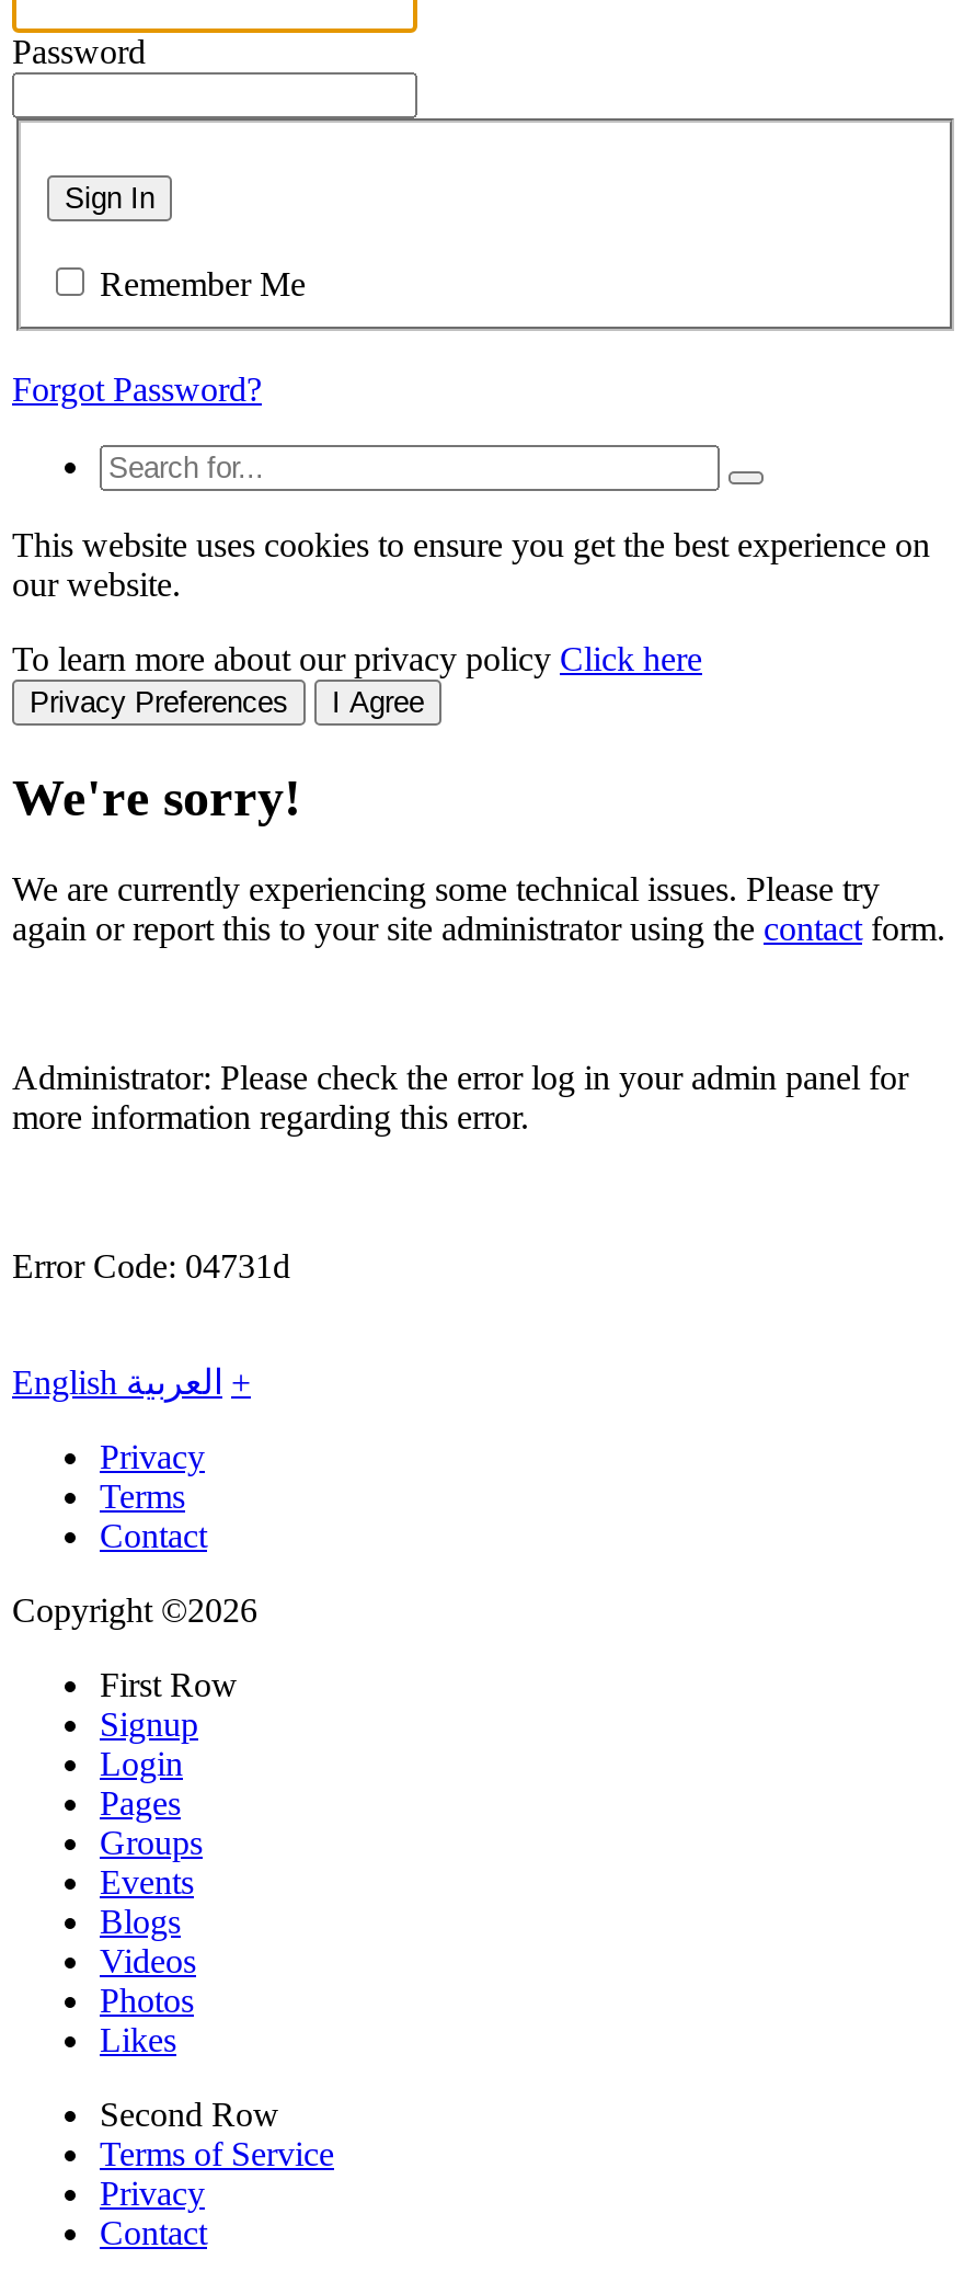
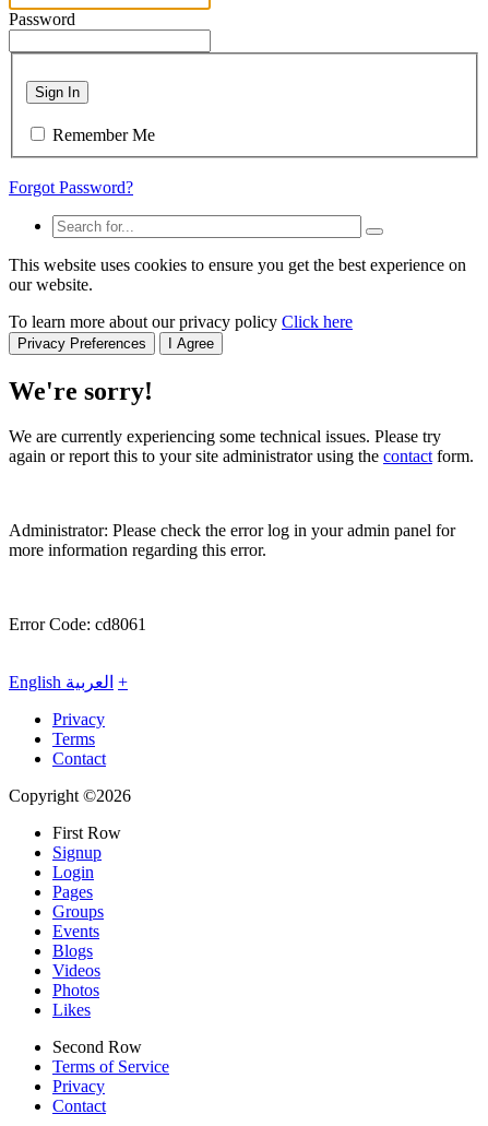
- Error Code: 04731d
+ Error Code: cd8061
